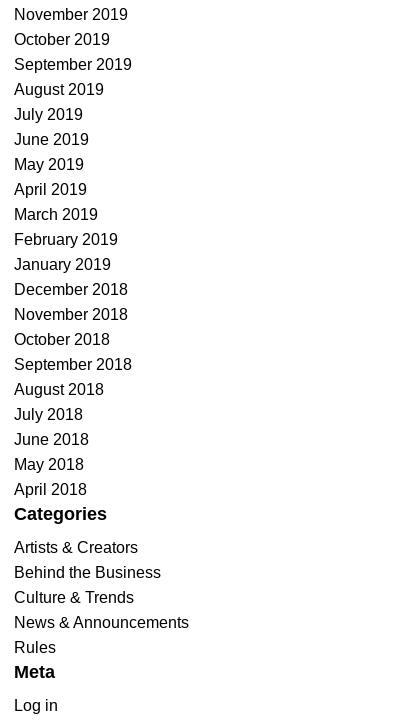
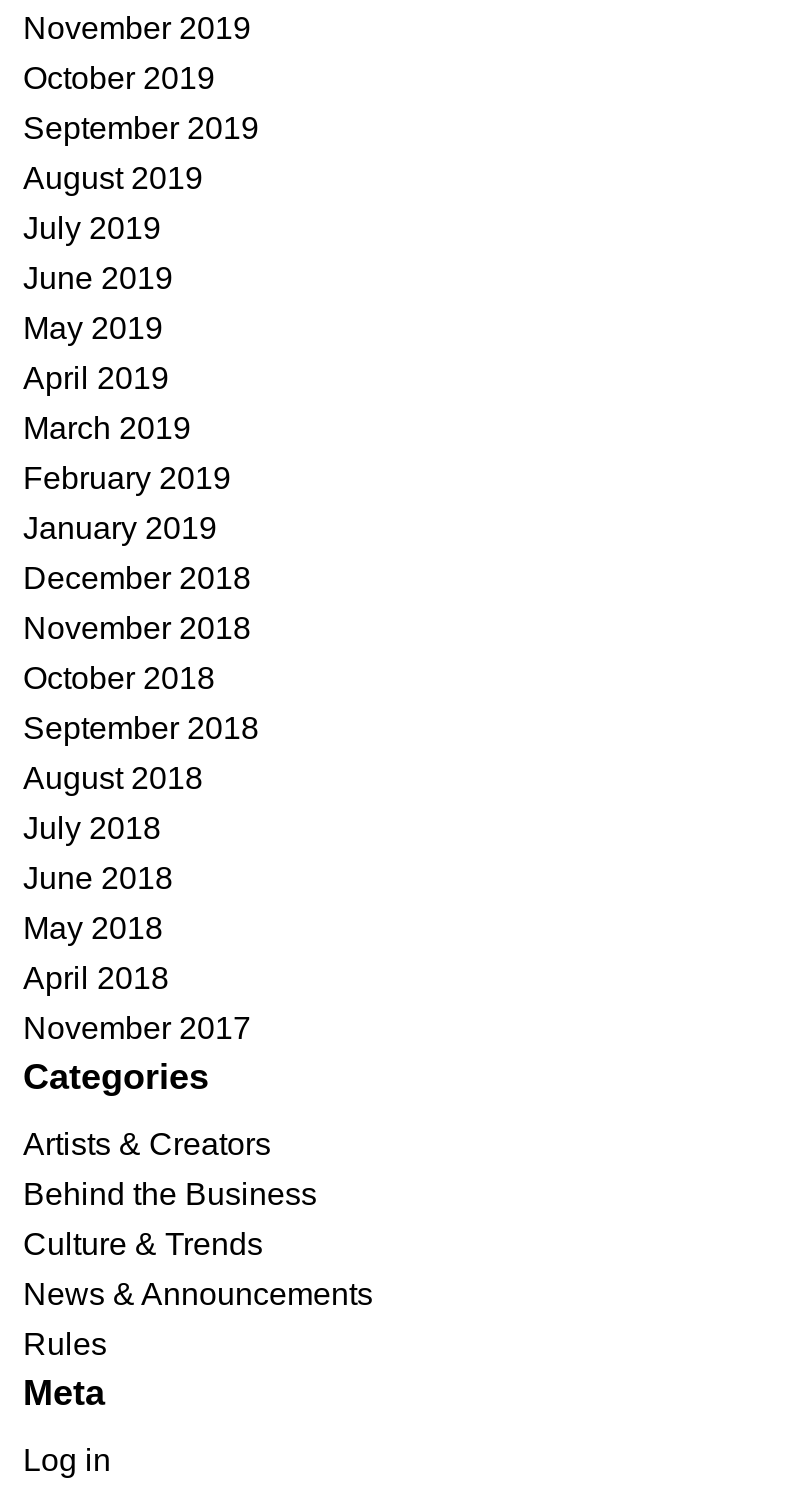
+ November 2017
